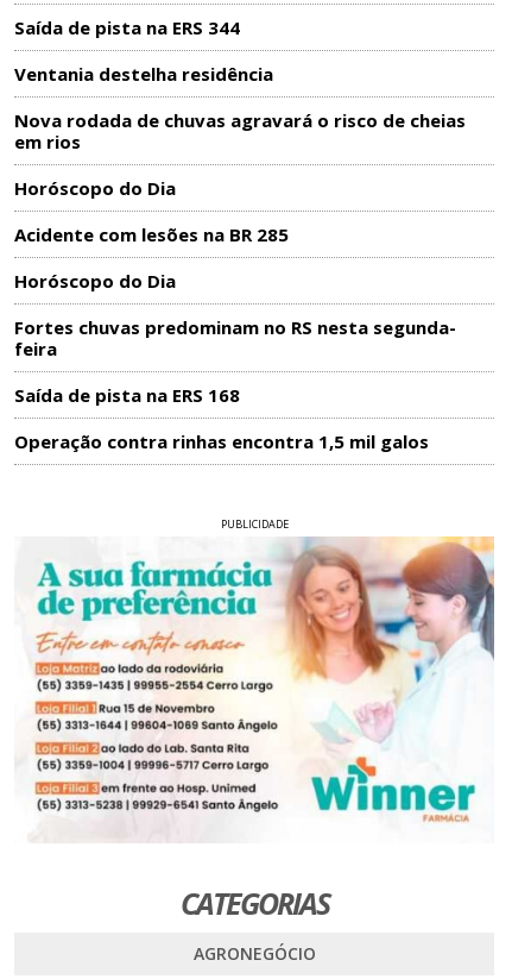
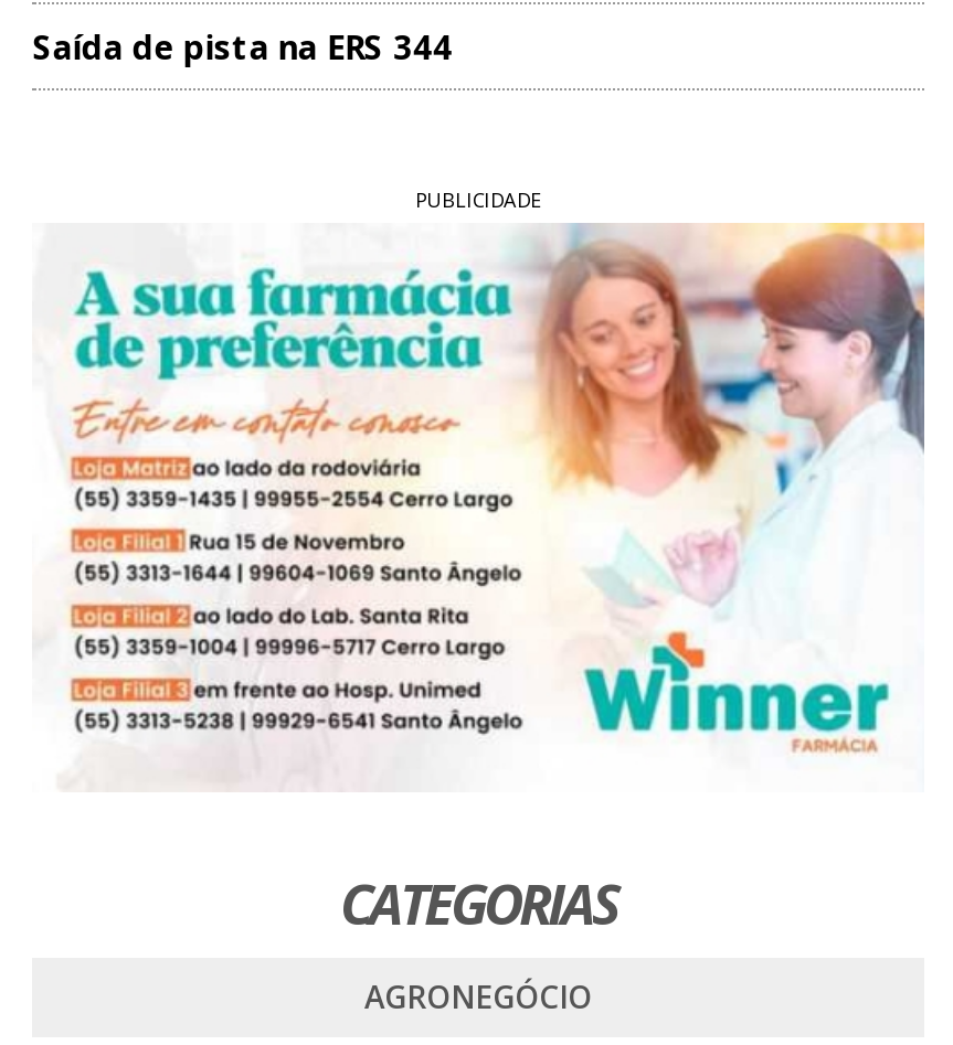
- Ventania destelha residência
- Nova rodada de chuvas agravará o risco de cheias
- em rios
- Horóscopo do Dia
- Acidente com lesões na BR 285
- Horóscopo do Dia
- Fortes chuvas predominam no RS nesta segunda-
- feira
- Saída de pista na ERS 168
- Operação contra rinhas encontra 1,5 mil galos
